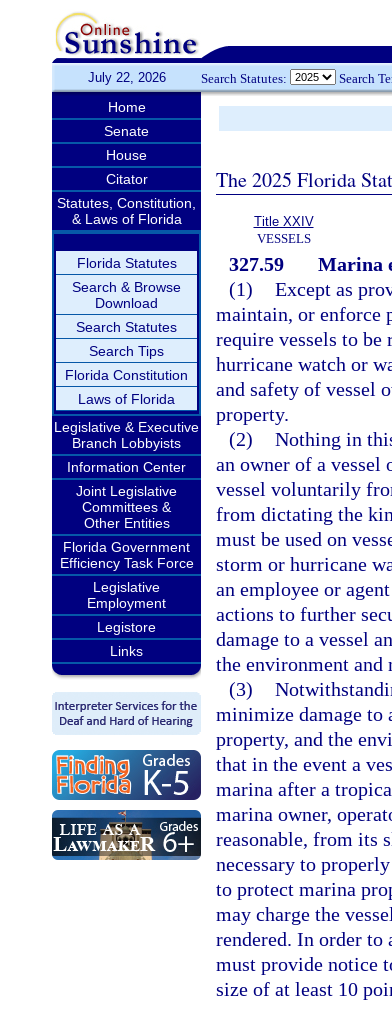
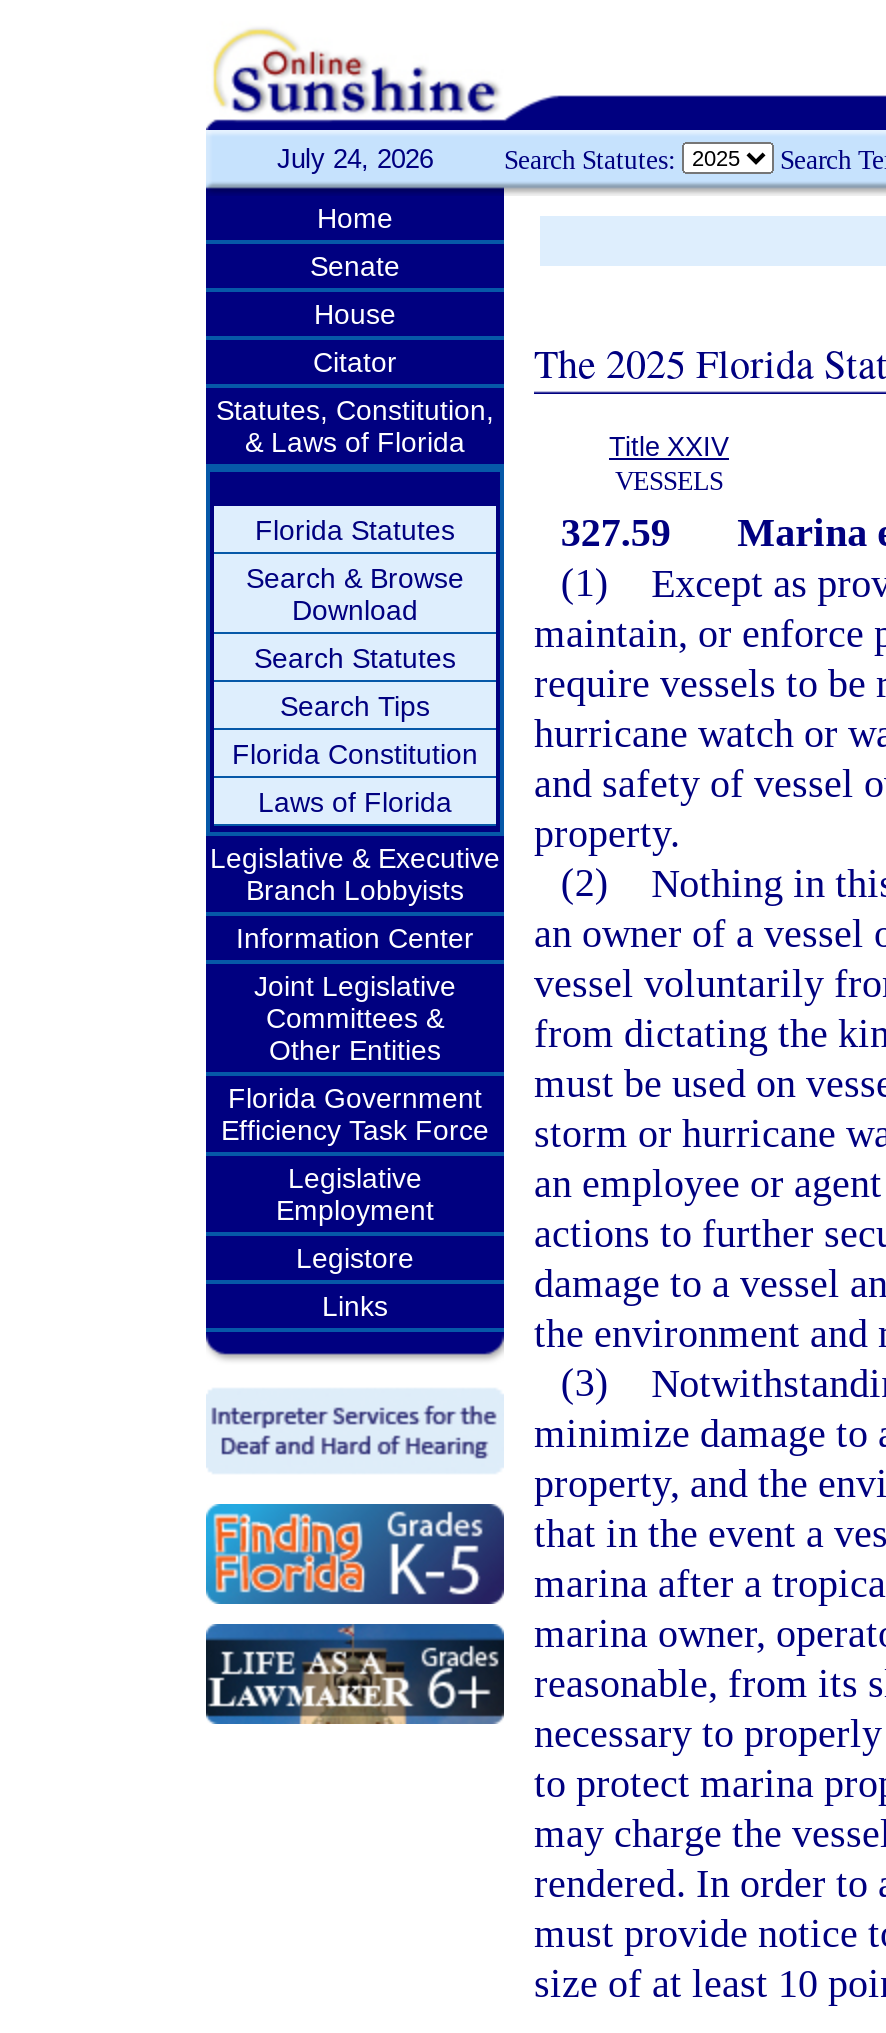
- July 22, 2026
+ July 24, 2026
